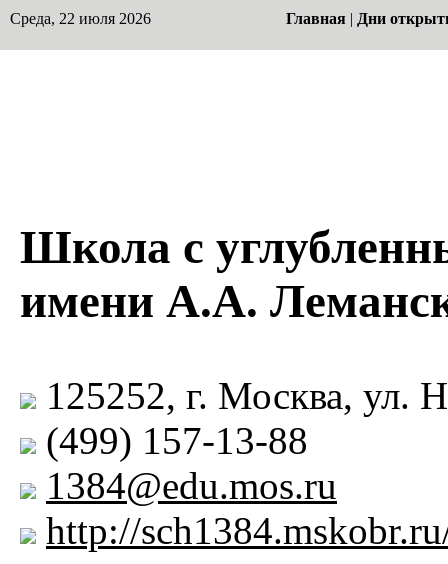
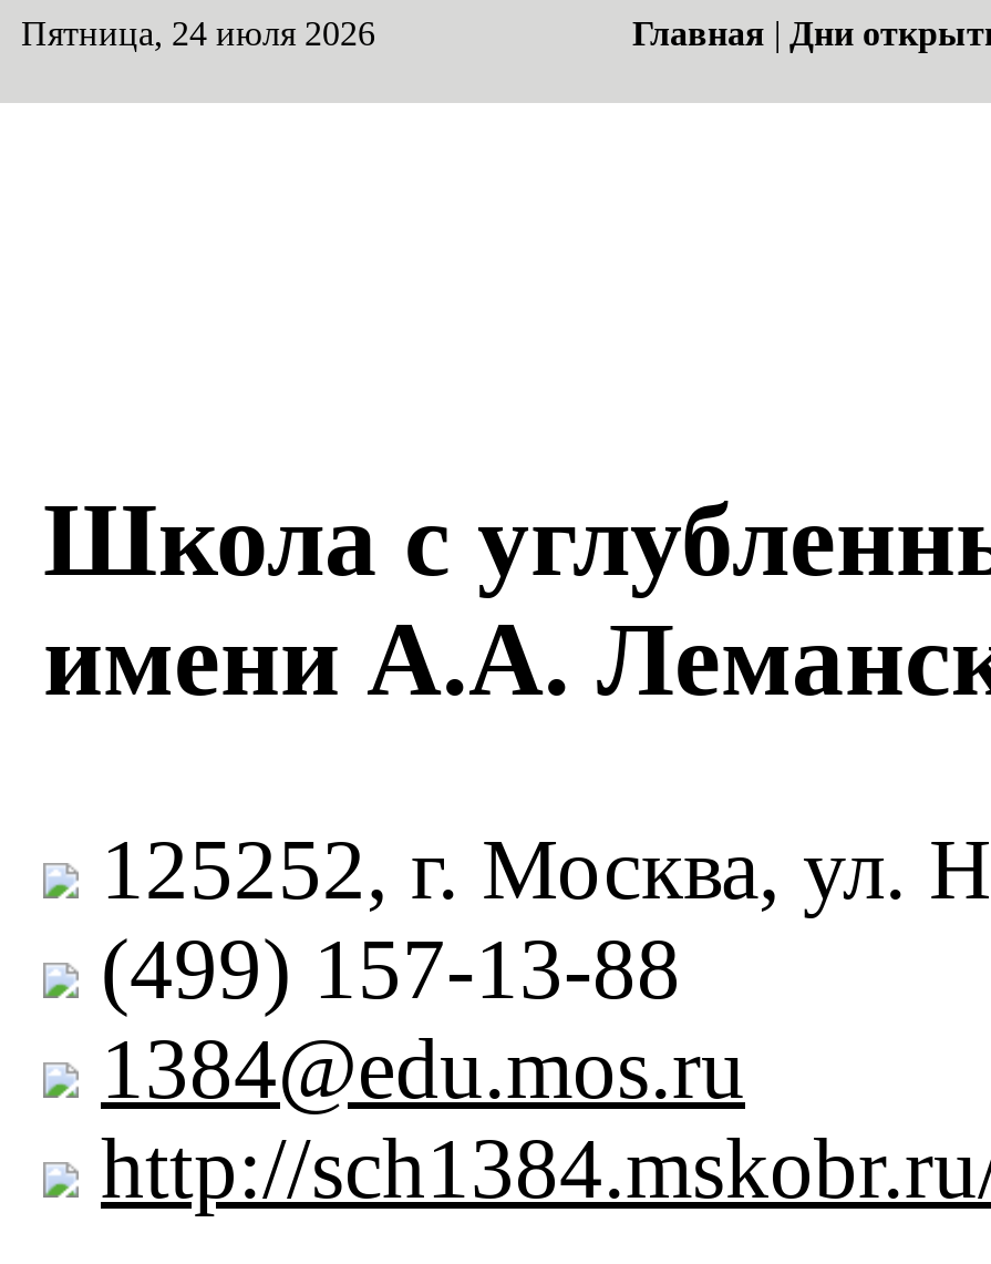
- Среда, 22 июля 2026
+ Пятница, 24 июля 2026
